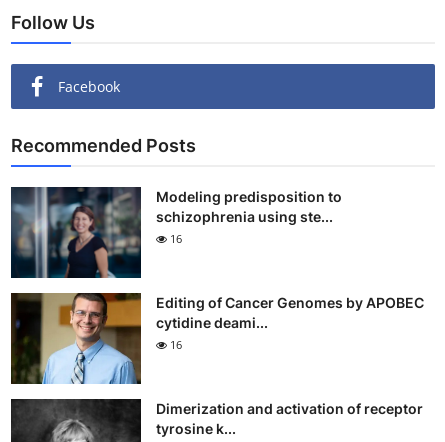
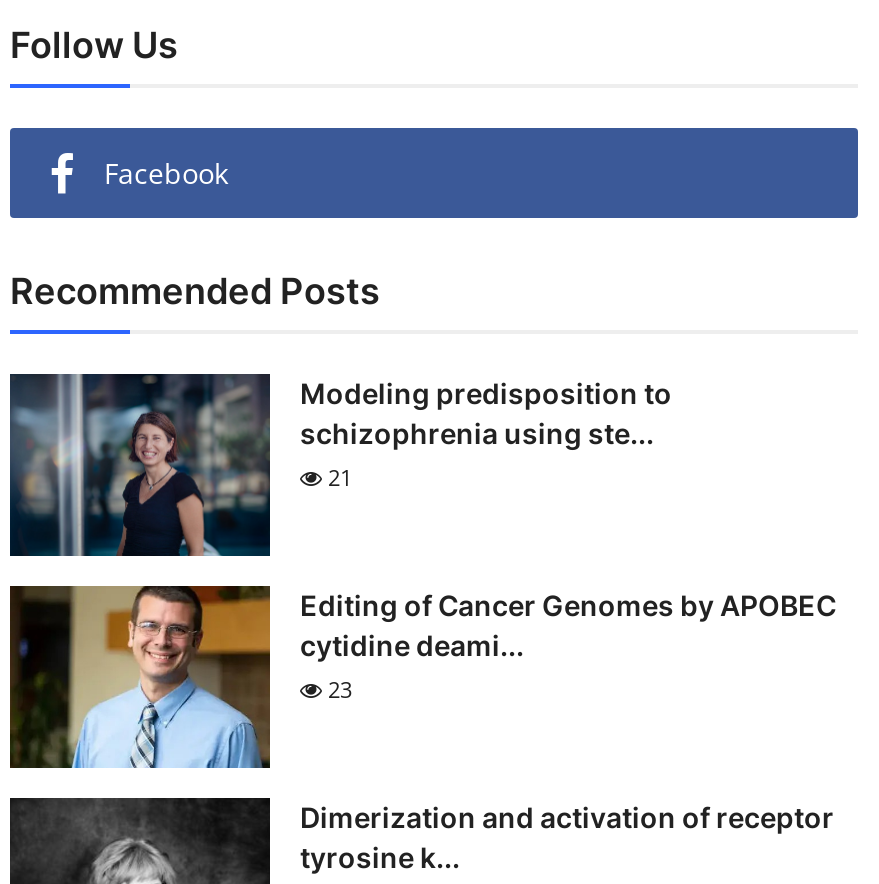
- 16
+ 21

- 16
+ 23
